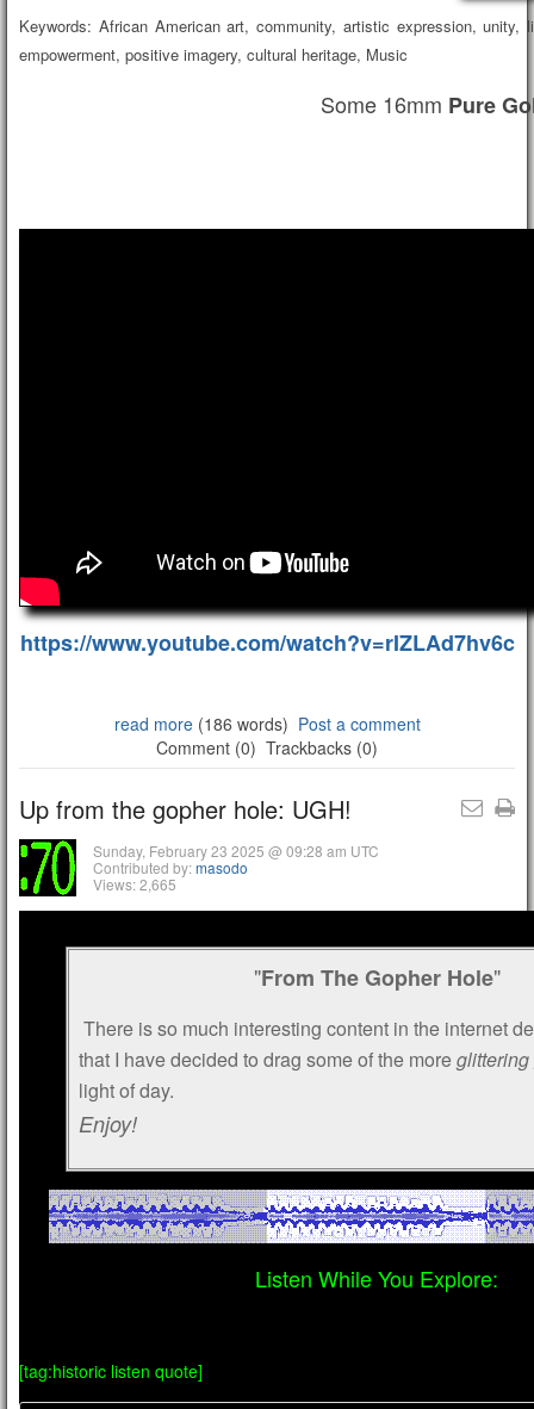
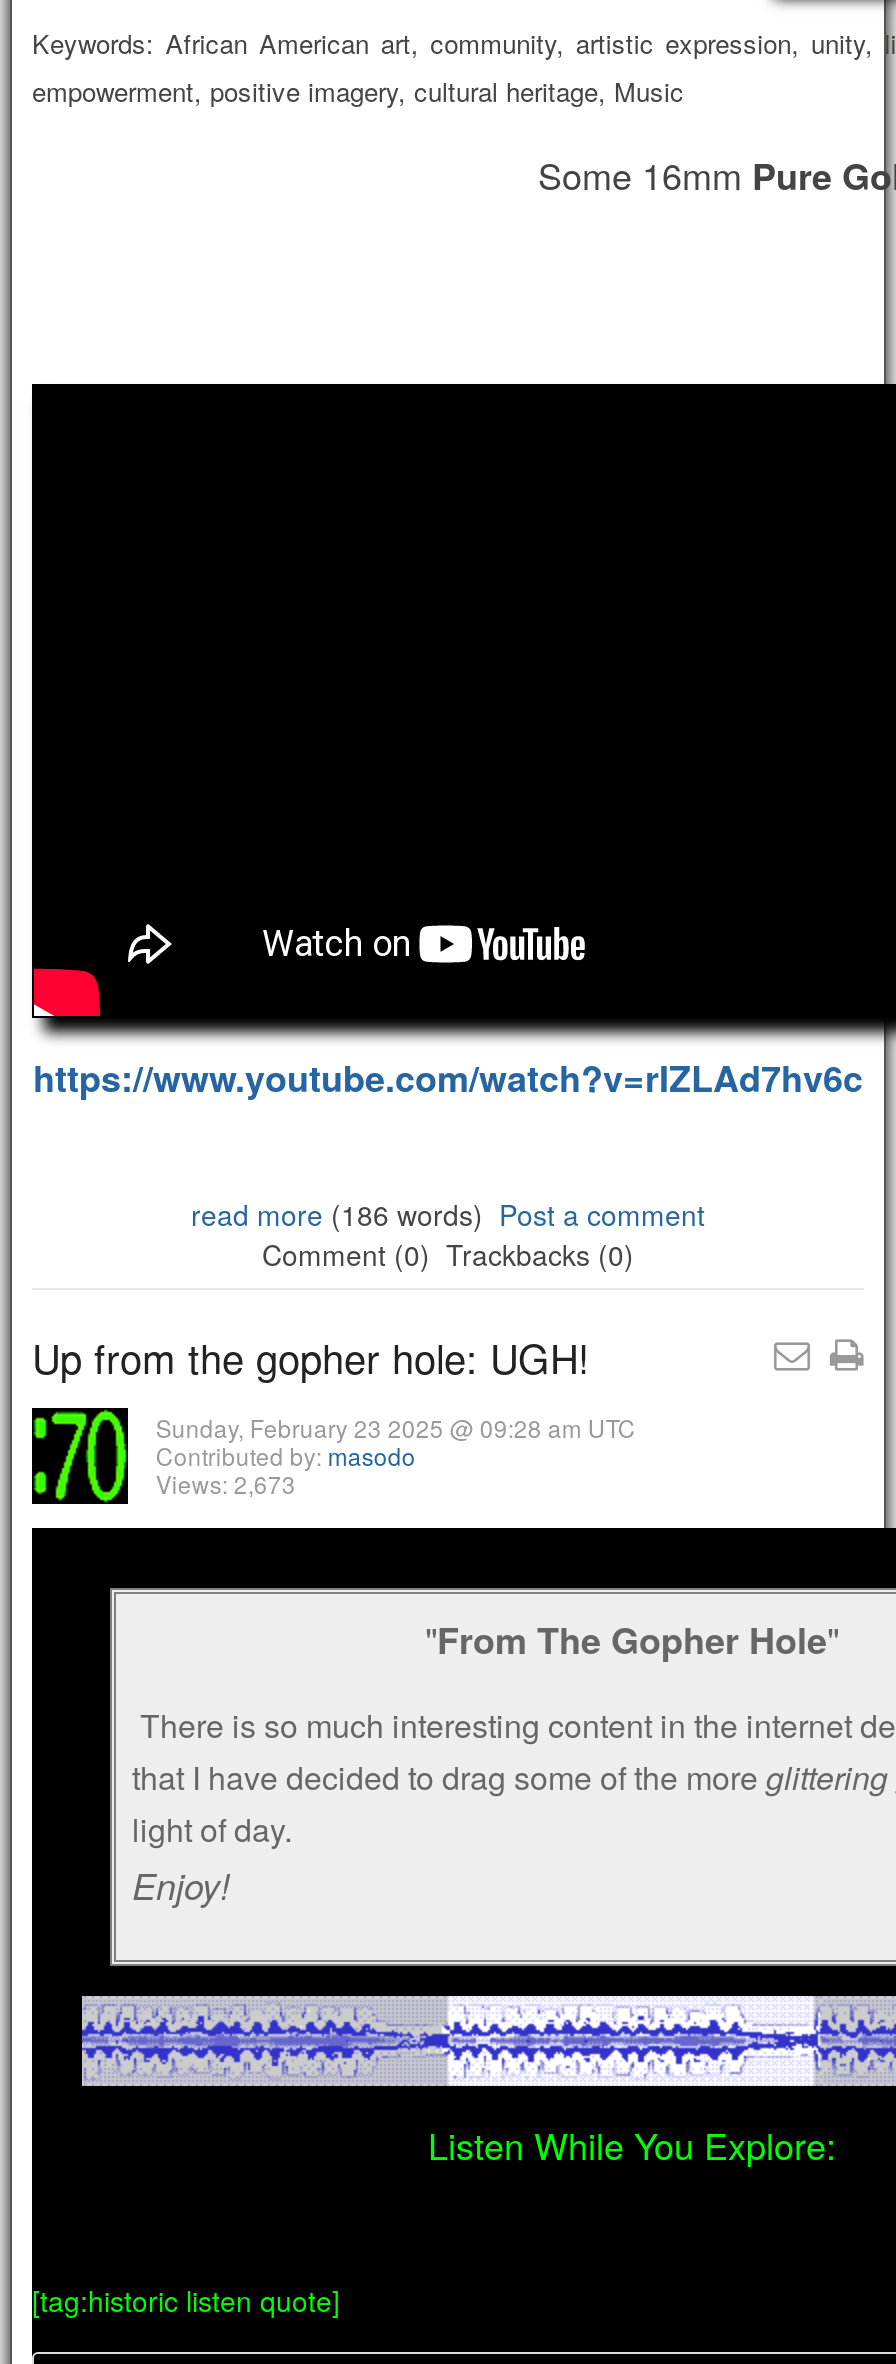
- Views: 2,665
+ Views: 2,673
